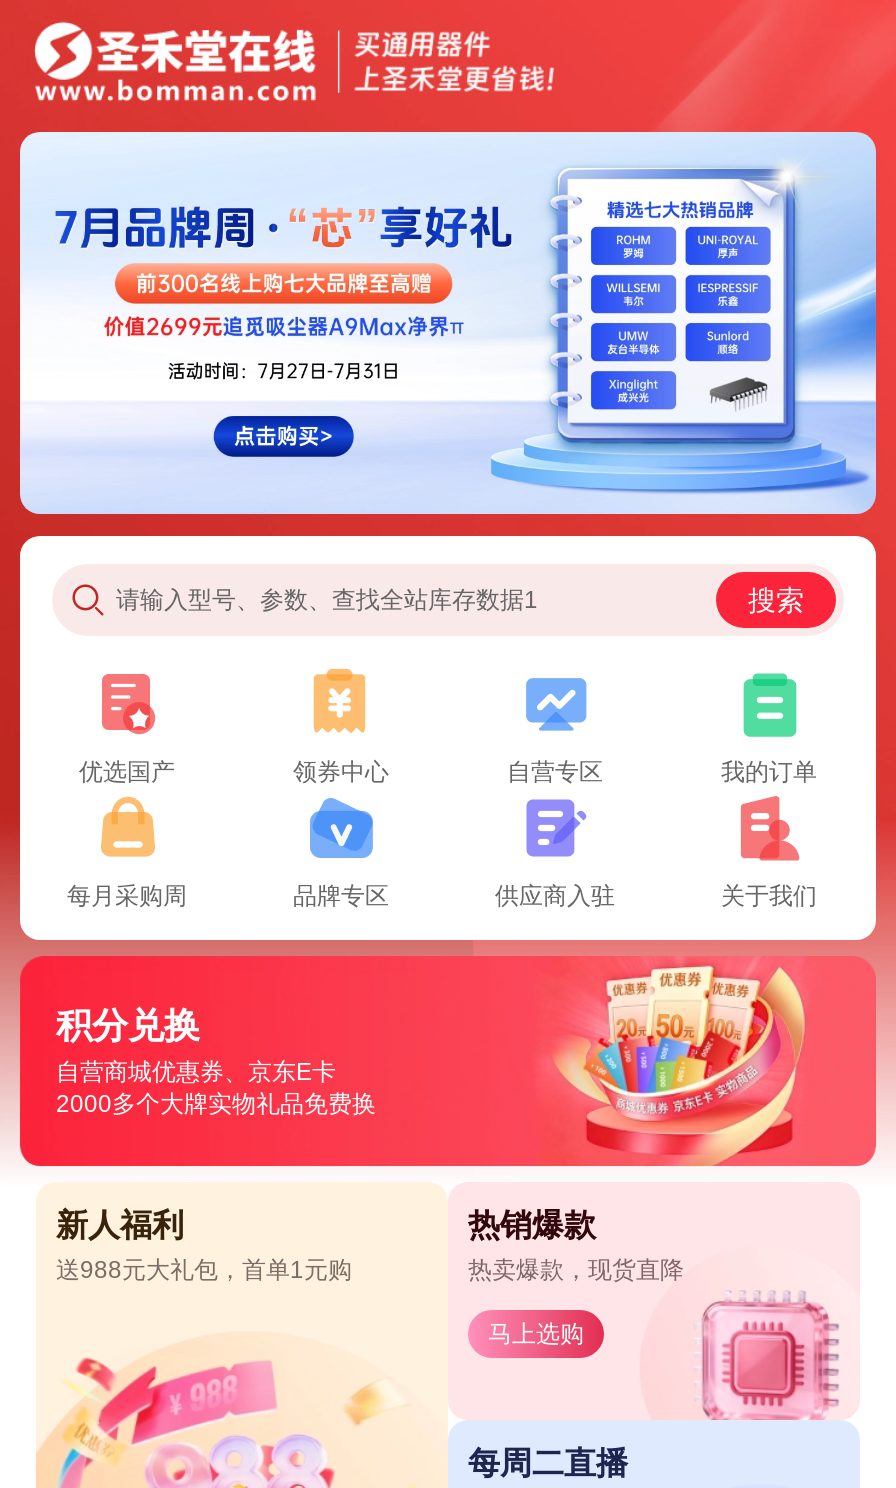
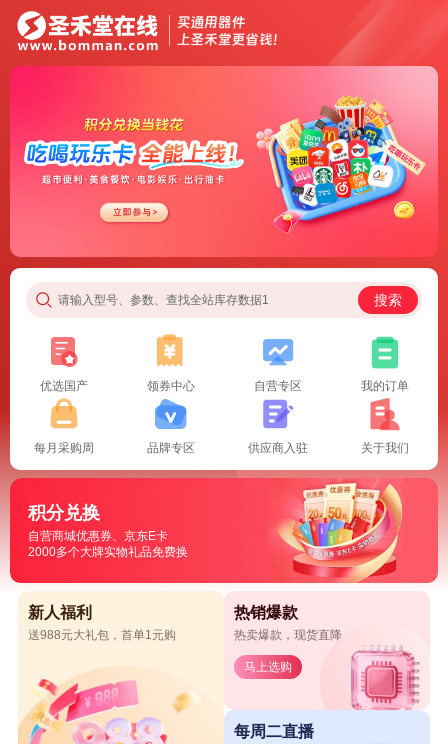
- [image]
+ [image]
